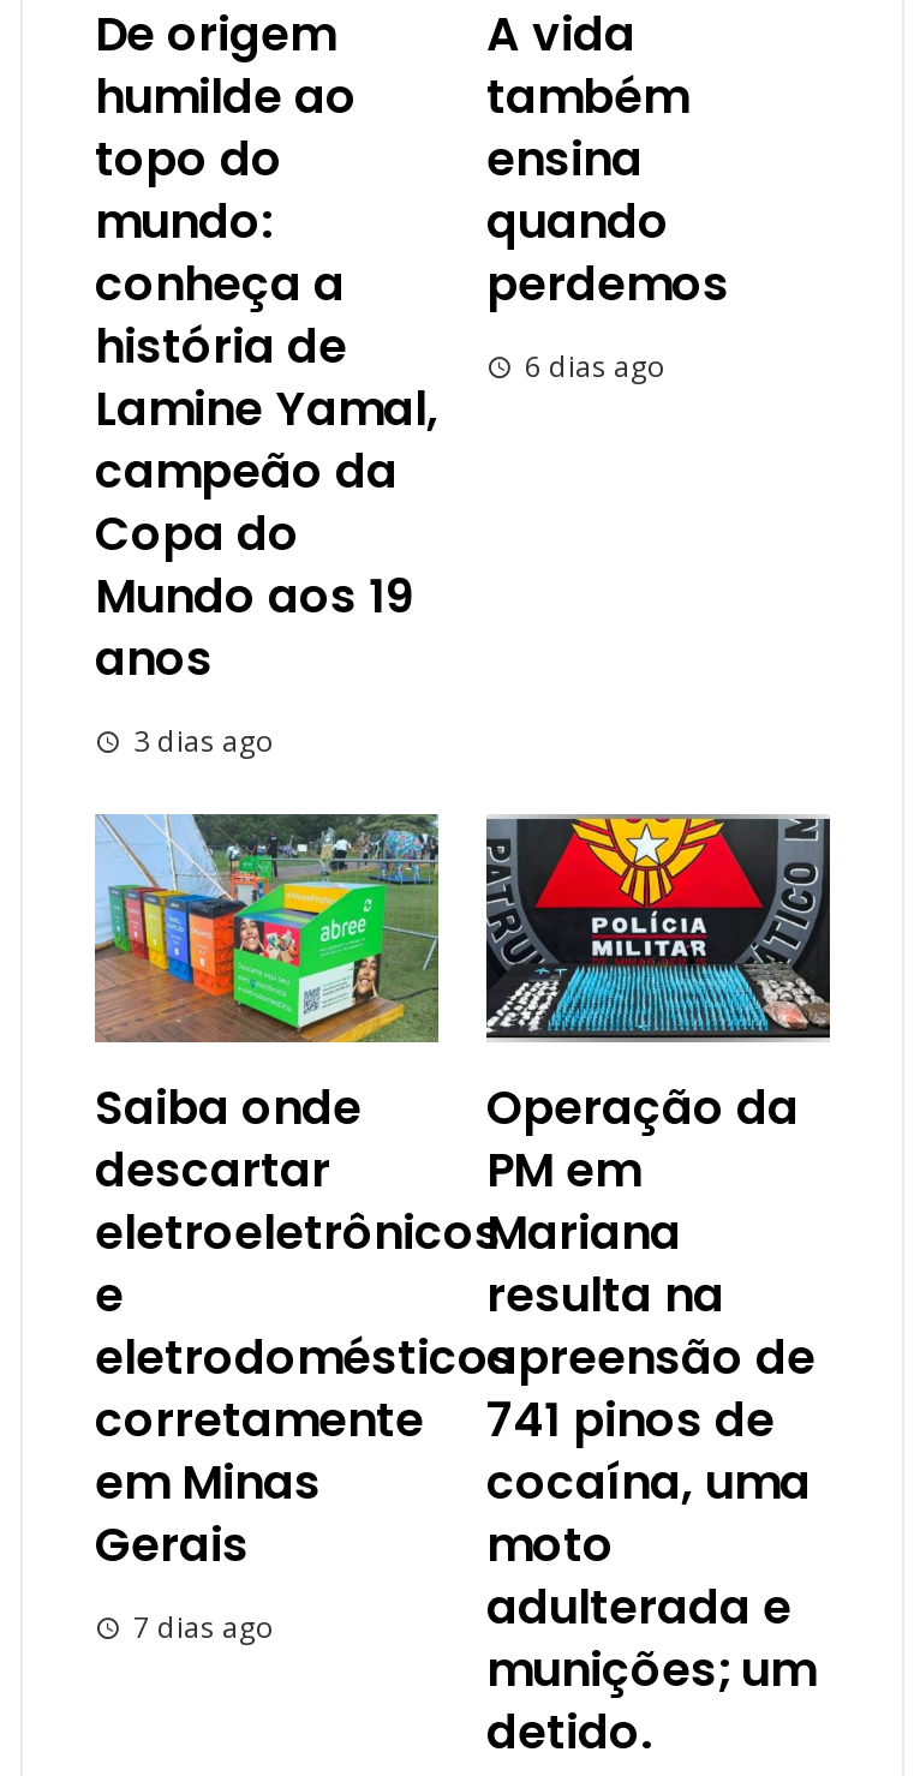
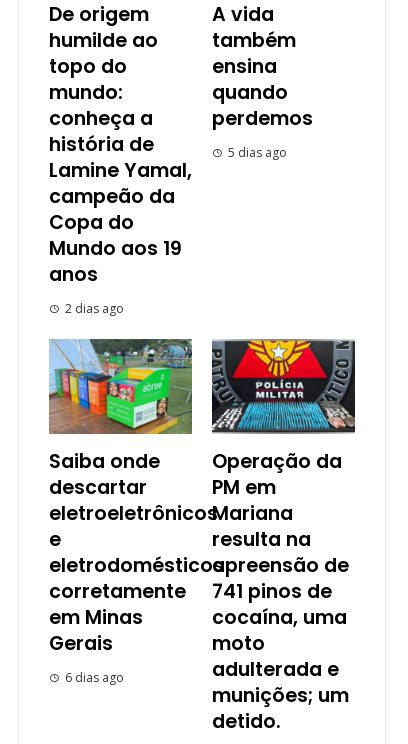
- 6 dias ago
+ 5 dias ago

- 3 dias ago
+ 2 dias ago

- 7 dias ago
+ 6 dias ago
